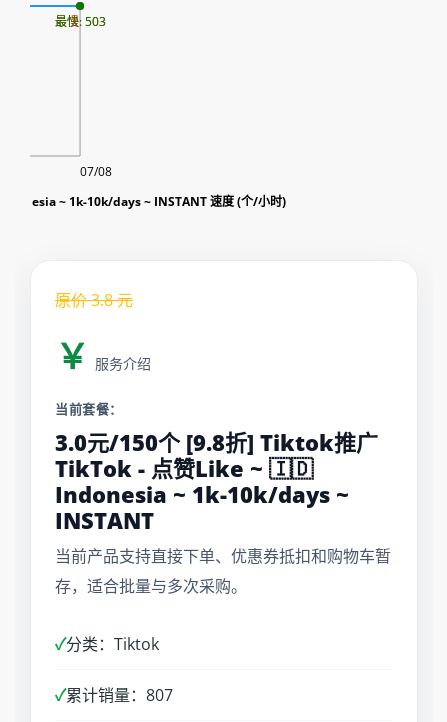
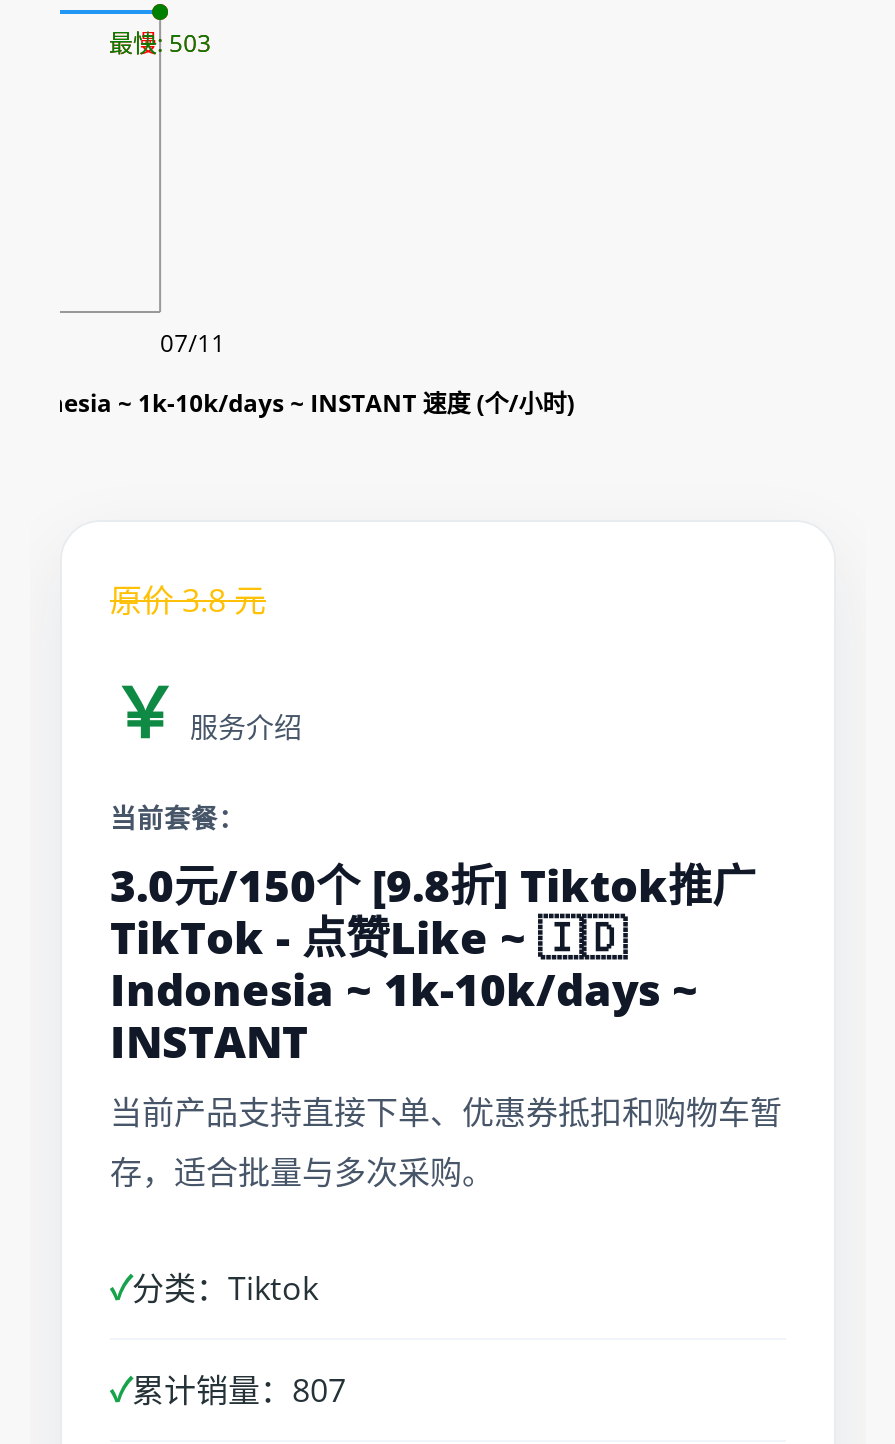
- 07/08
+ 07/11
